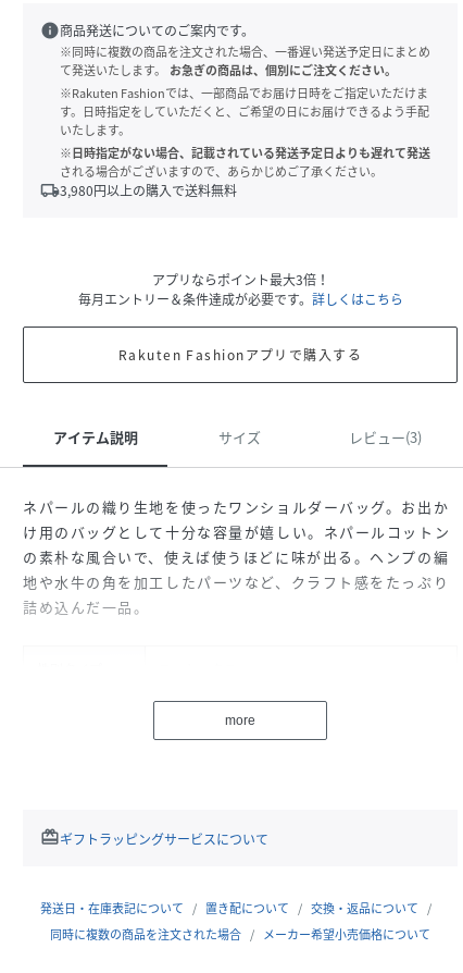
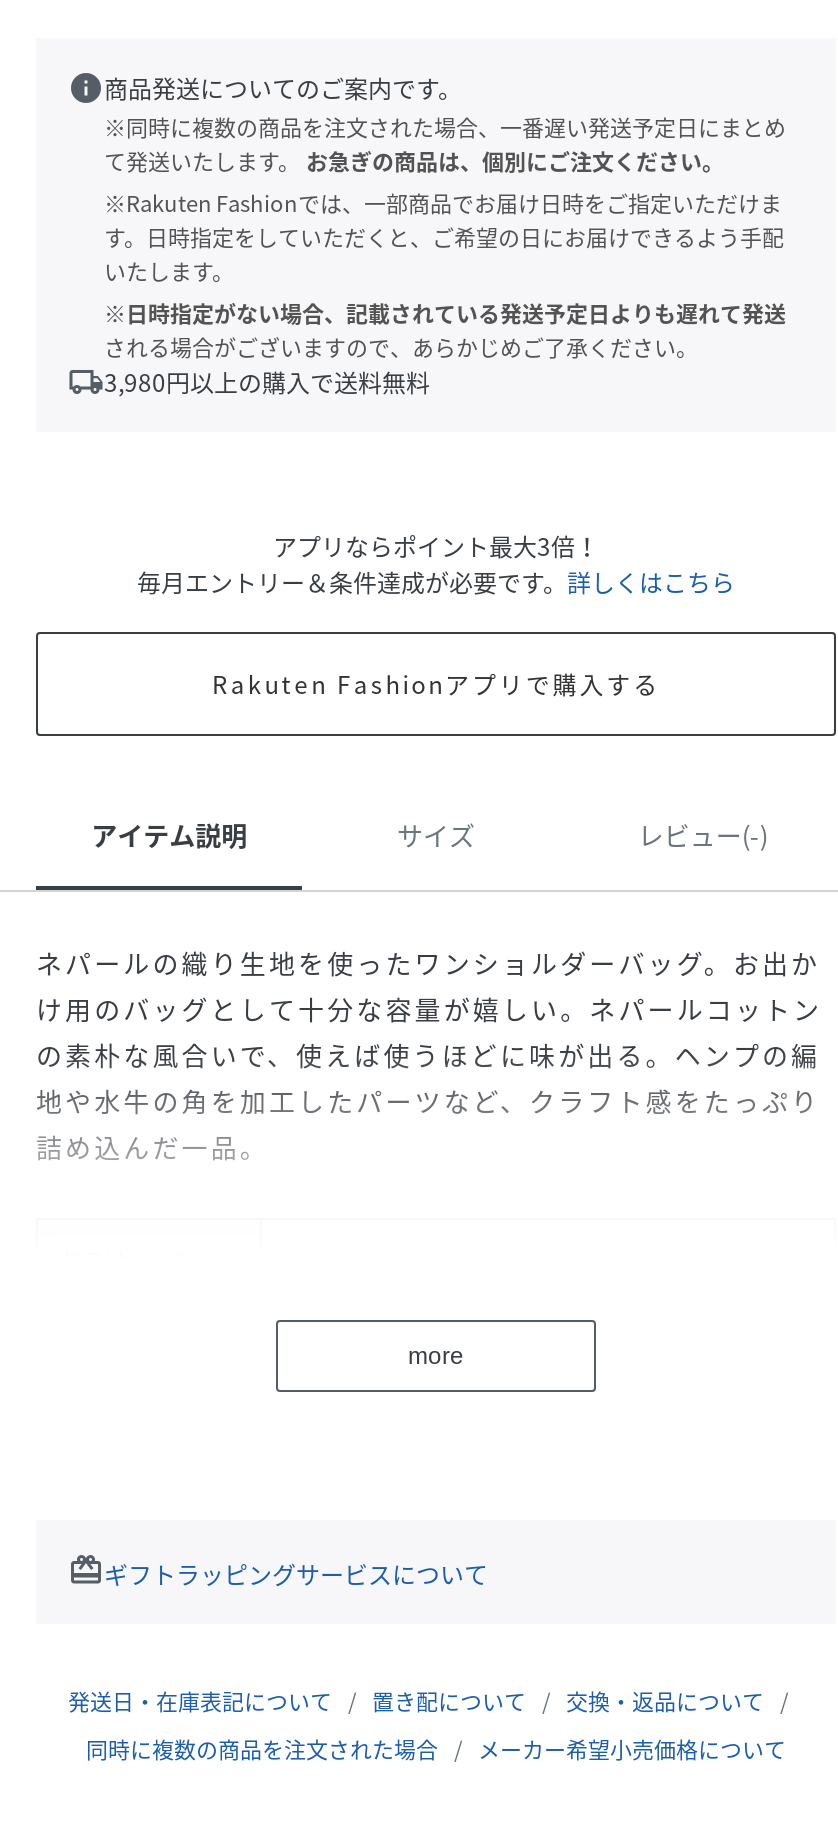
- レビュー(3)
+ レビュー(-)
